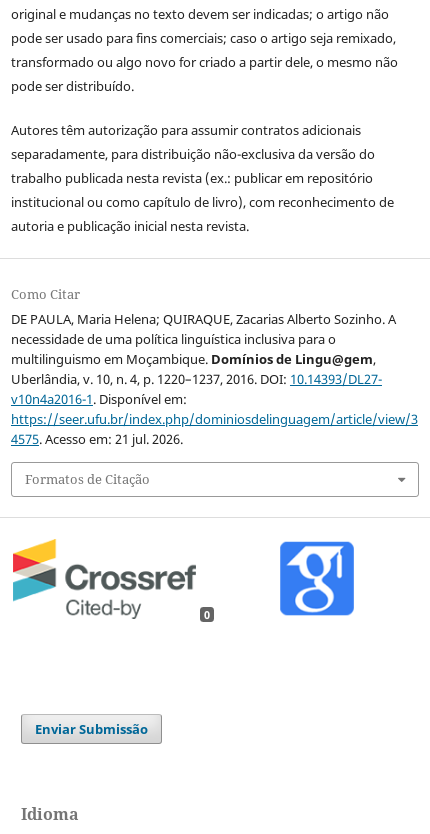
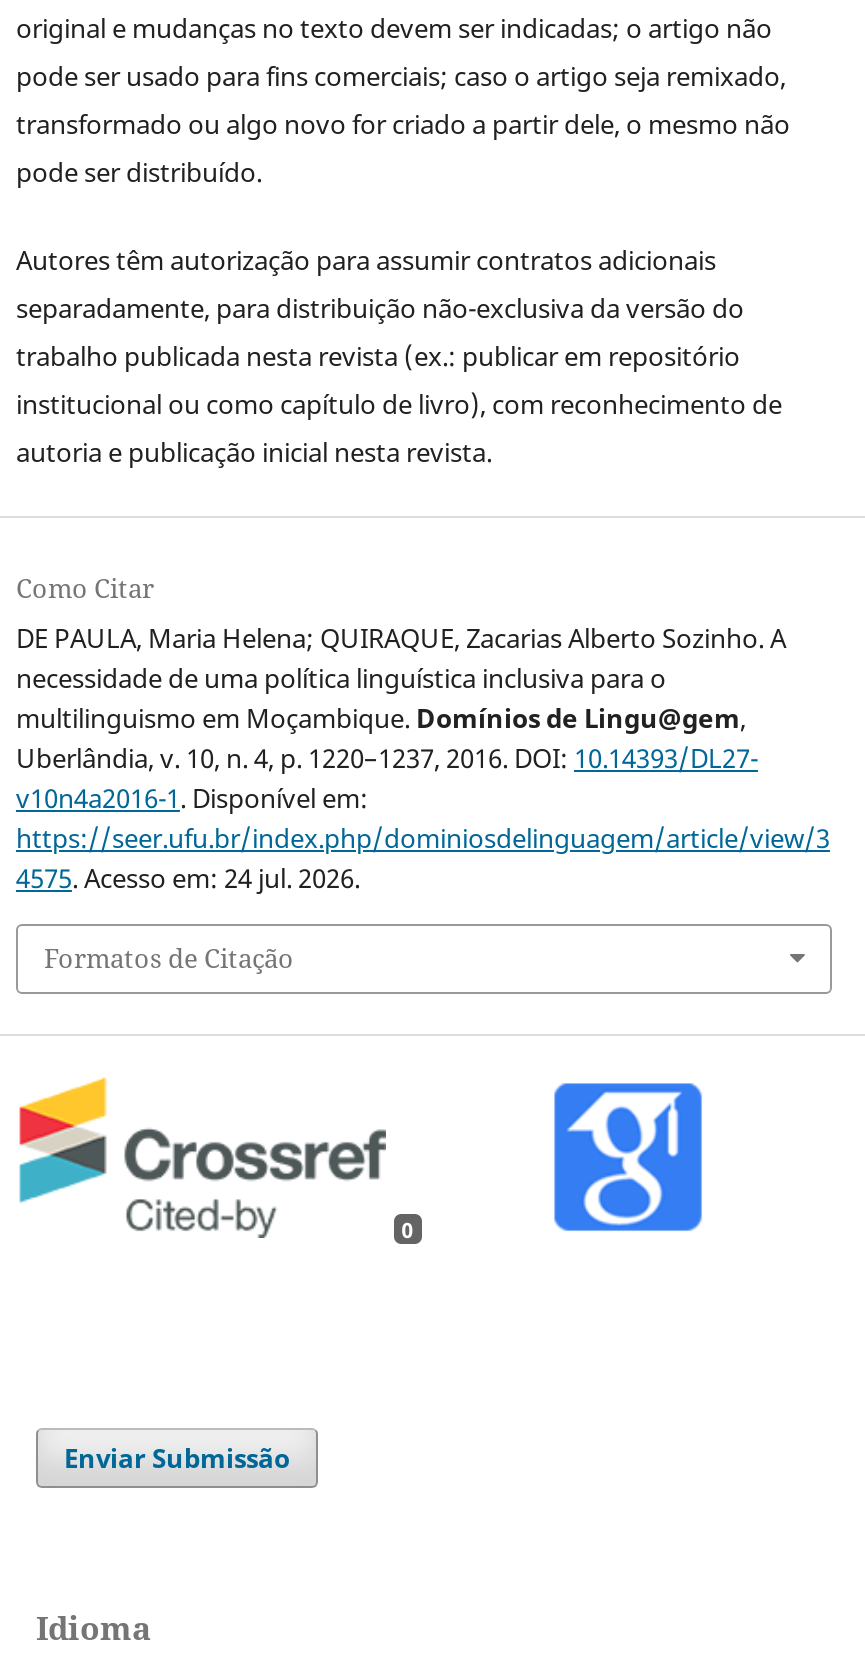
- 4575. Acesso em: 21 jul. 2026.
+ 4575. Acesso em: 24 jul. 2026.
